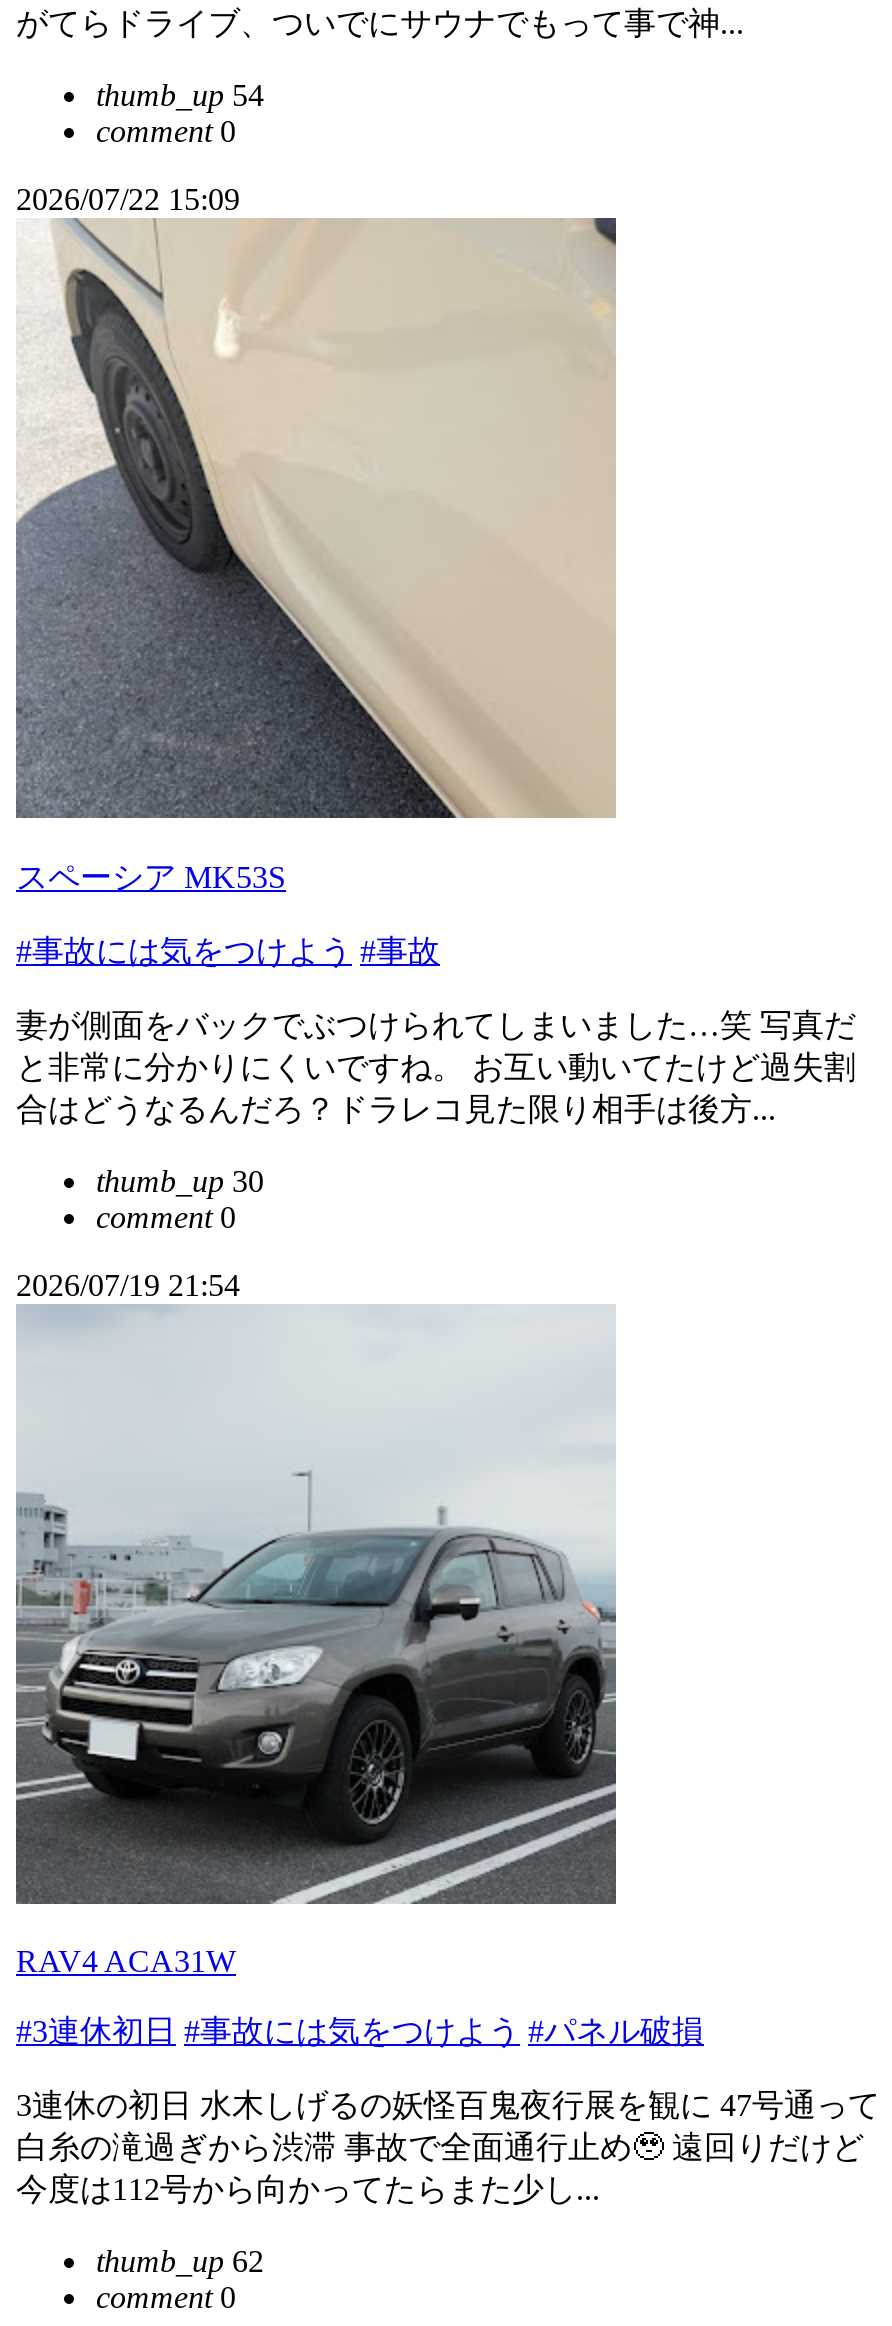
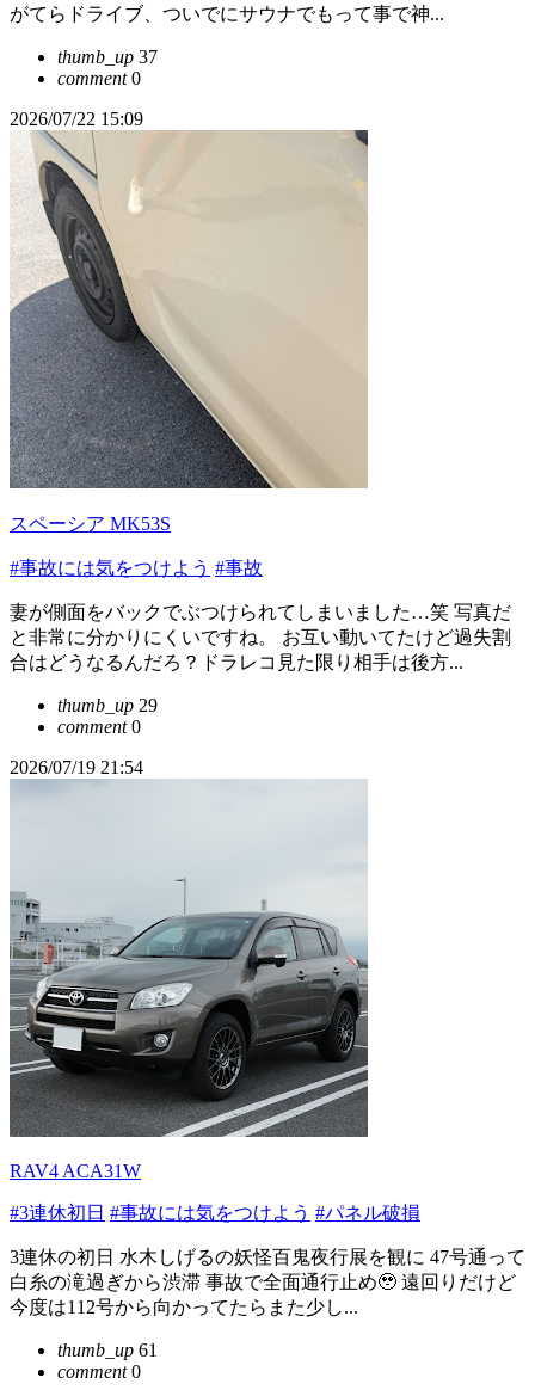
- thumb_up 54
+ thumb_up 37

- thumb_up 30
+ thumb_up 29

- thumb_up 62
+ thumb_up 61
